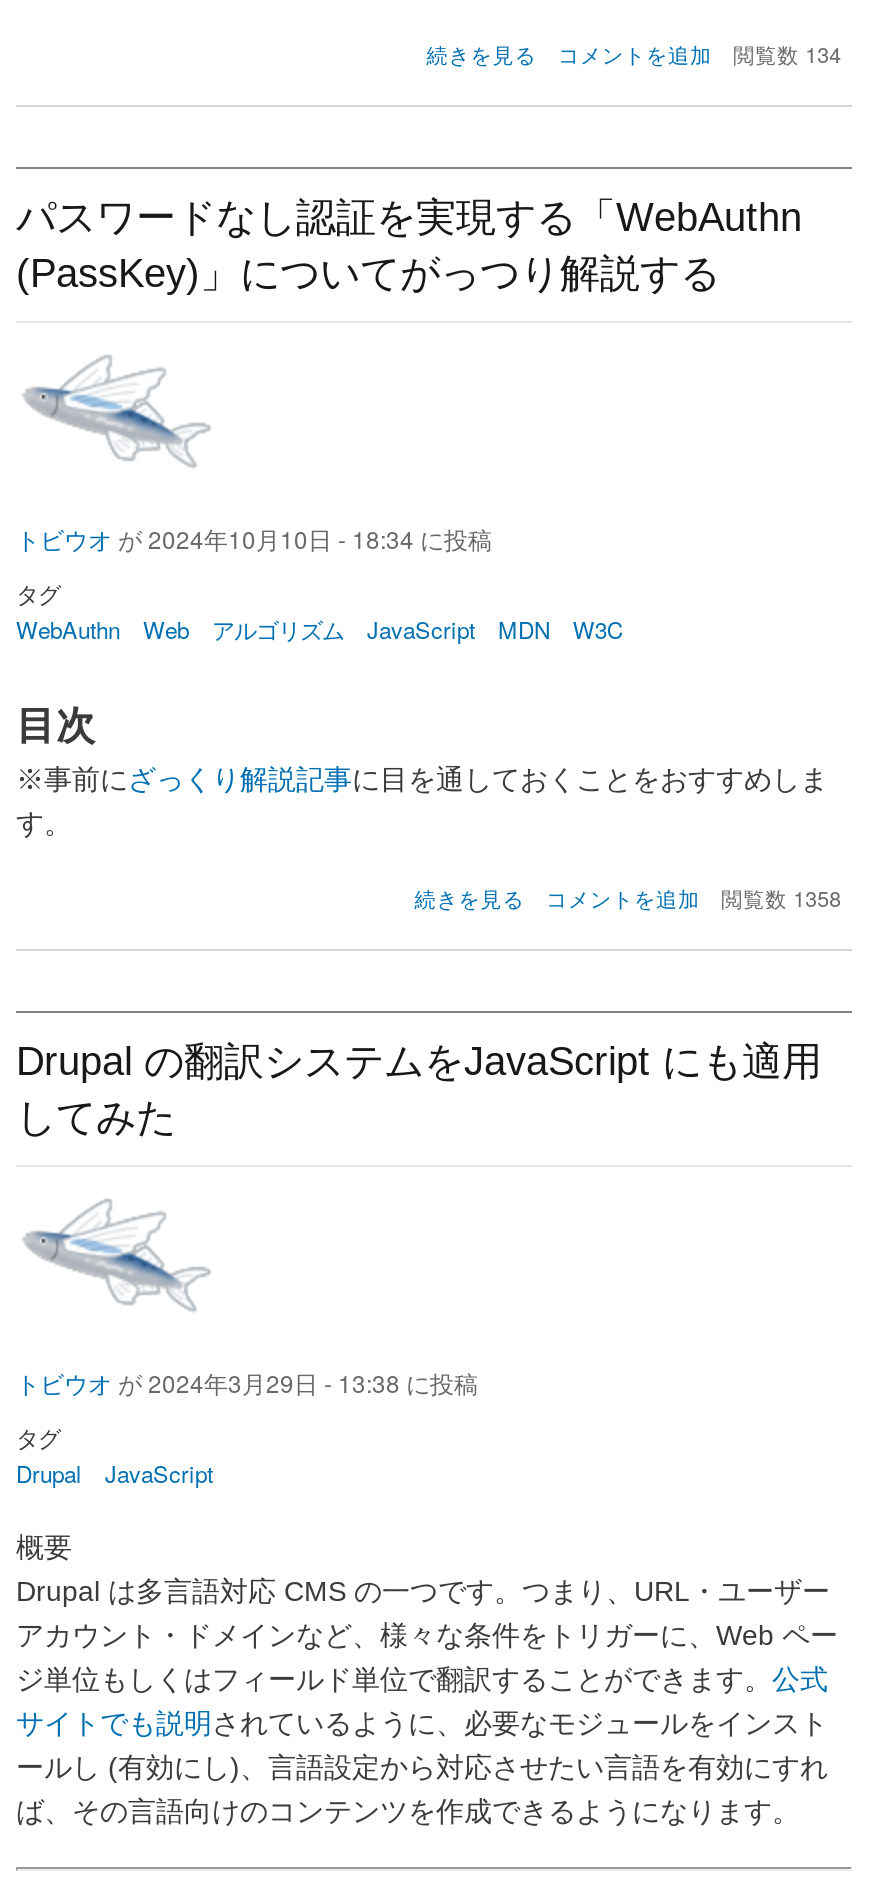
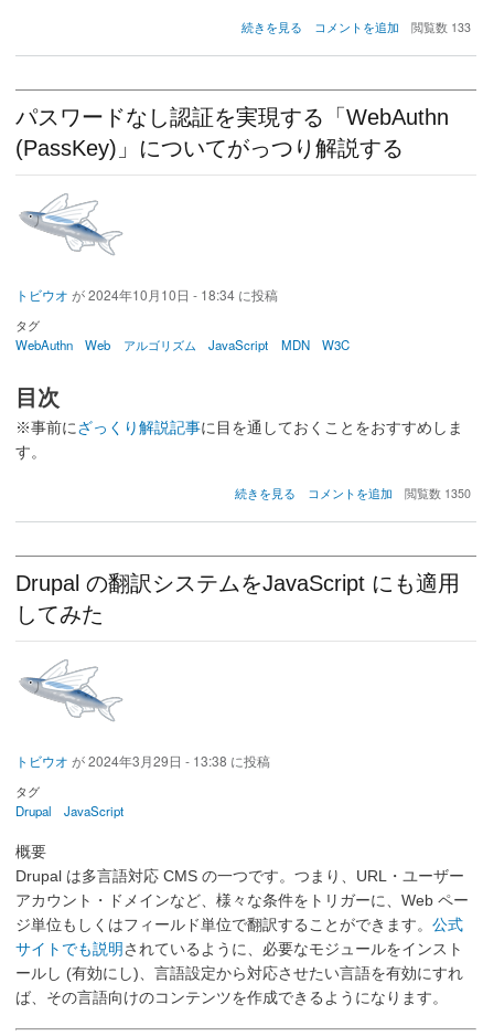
- 閲覧数 134
+ 閲覧数 133

- 閲覧数 1358
+ 閲覧数 1350
